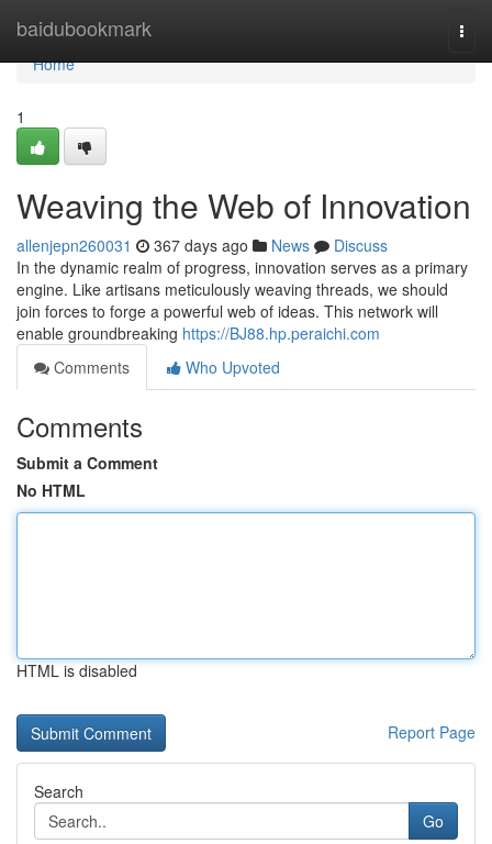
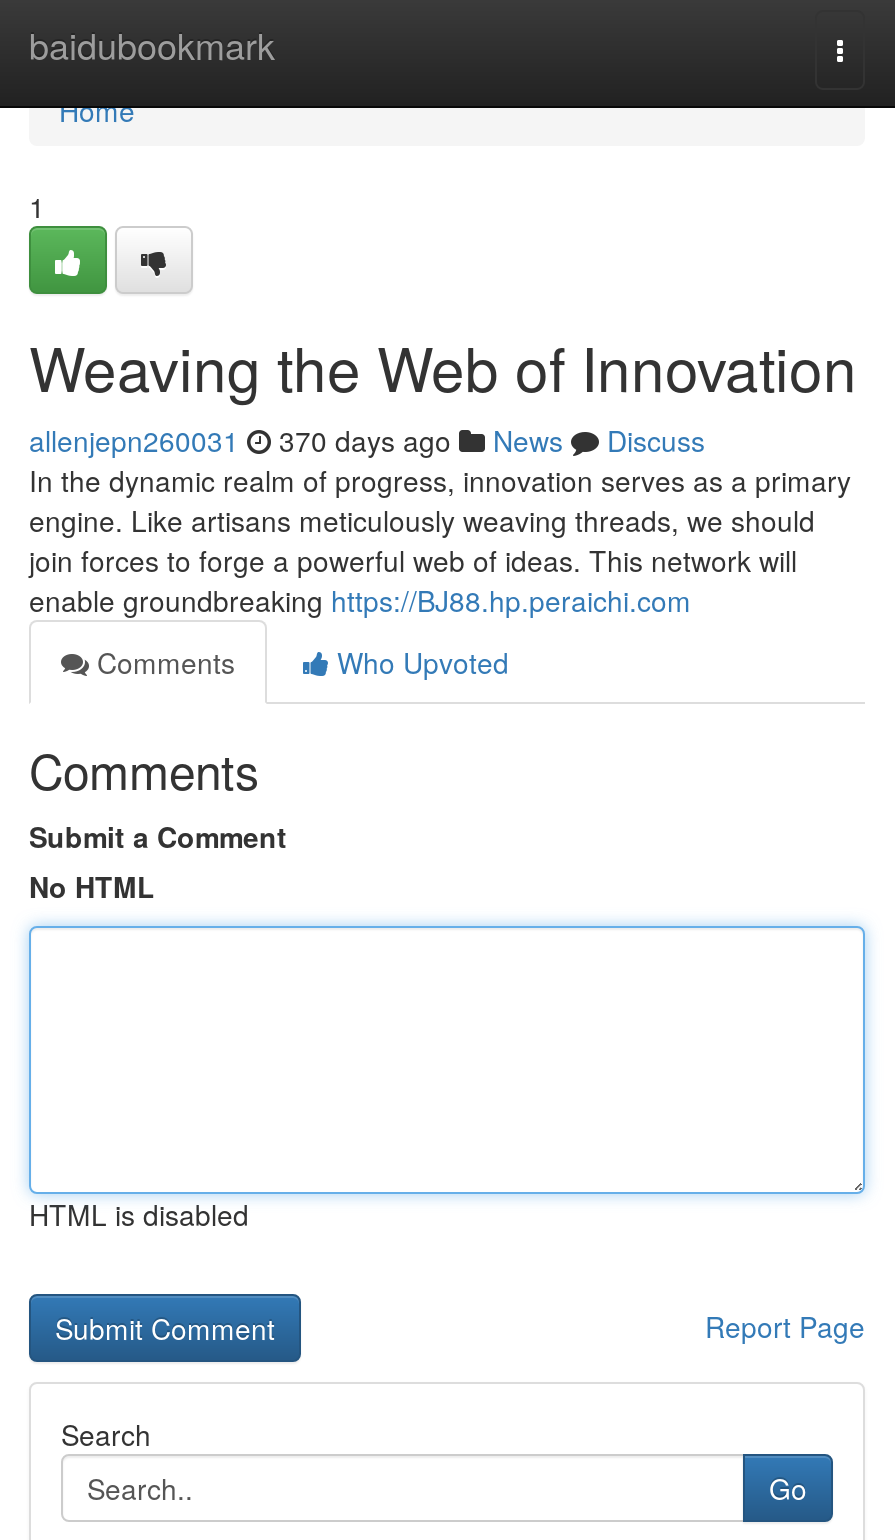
- allenjepn260031 367 days ago News Discuss
+ allenjepn260031 370 days ago News Discuss
